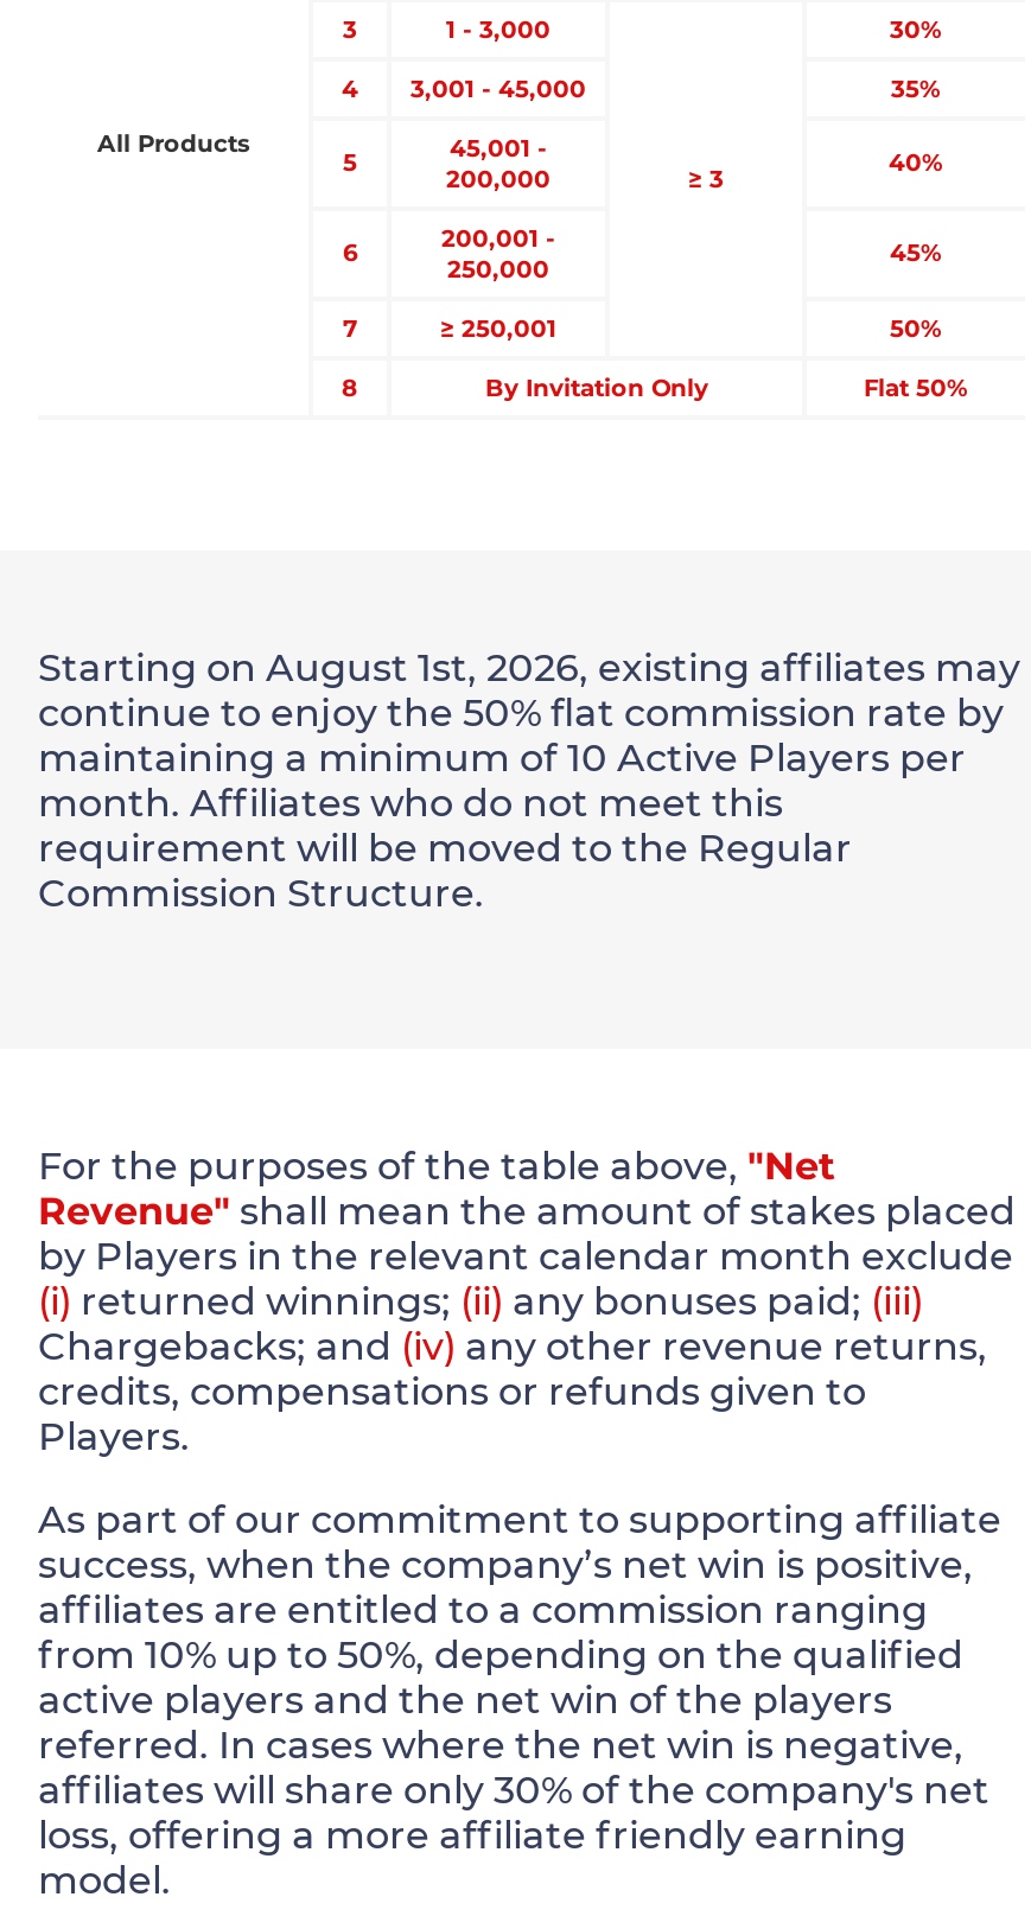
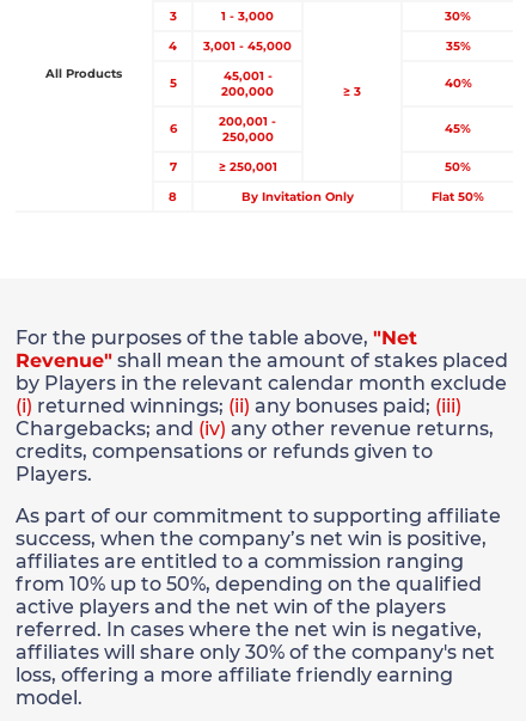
- Starting on August 1st, 2026, existing affiliates may
- continue to enjoy the 50% flat commission rate by
- maintaining a minimum of 10 Active Players per
- month. Affiliates who do not meet this
- requirement will be moved to the Regular
- Commission Structure.
